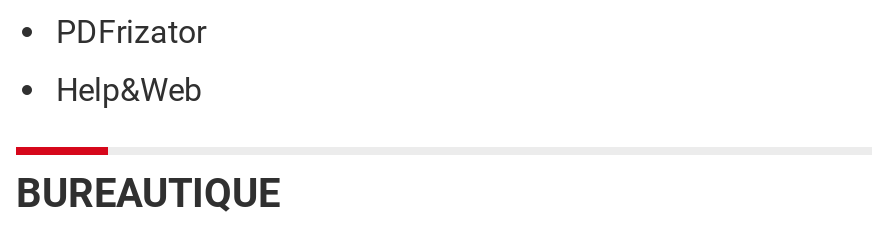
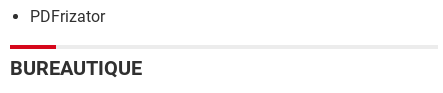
- Help&Web
